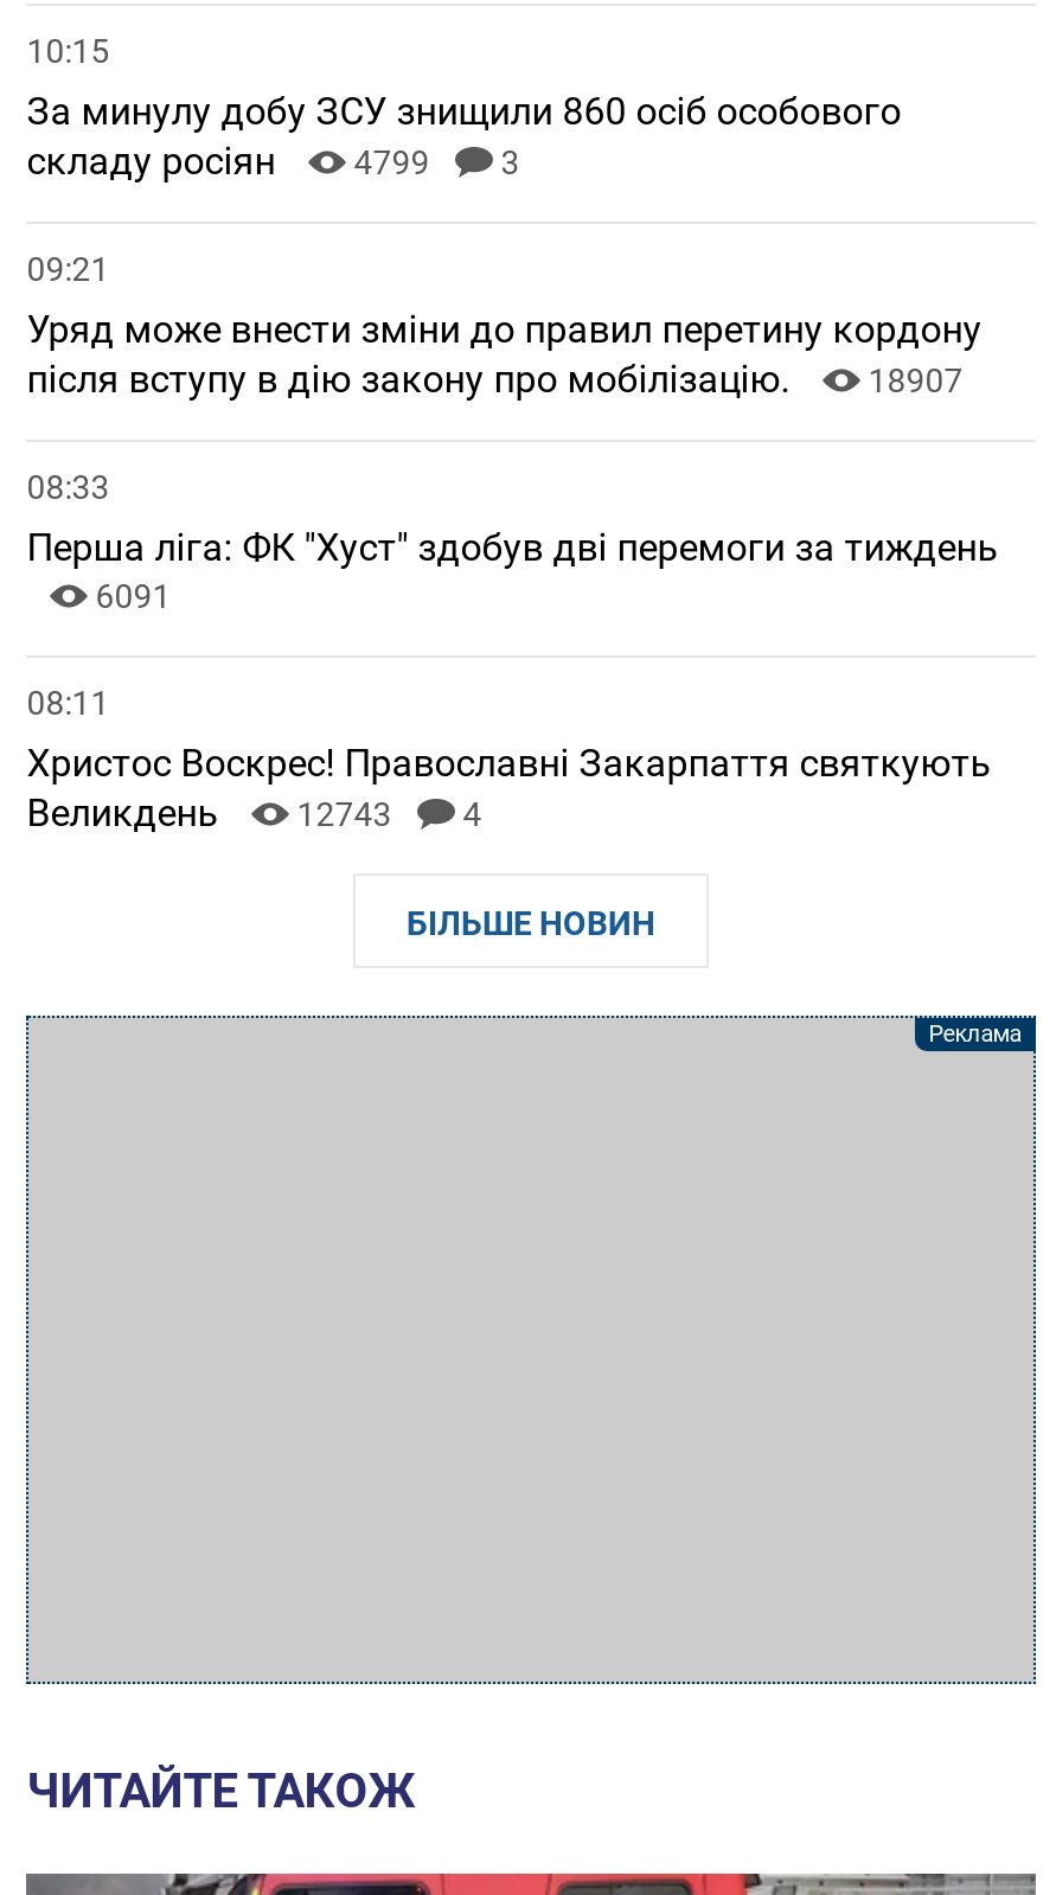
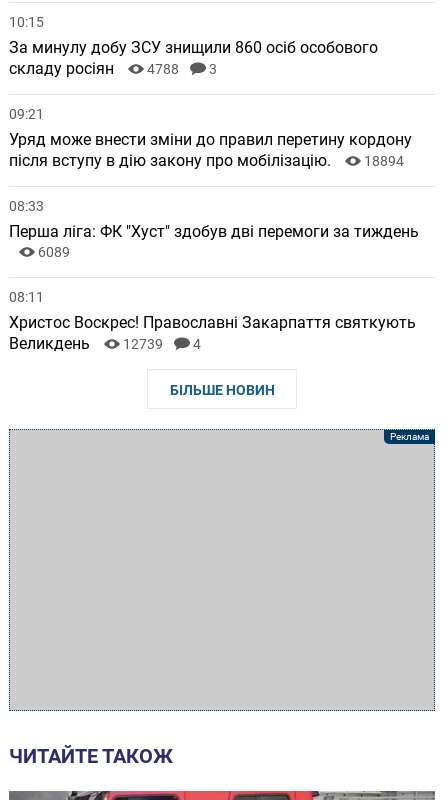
- складу росіян 4799 3
+ складу росіян 4788 3

- після вступу в дію закону про мобілізацію. 18907
+ після вступу в дію закону про мобілізацію. 18894

- 6091
+ 6089

- Великдень 12743 4
+ Великдень 12739 4
